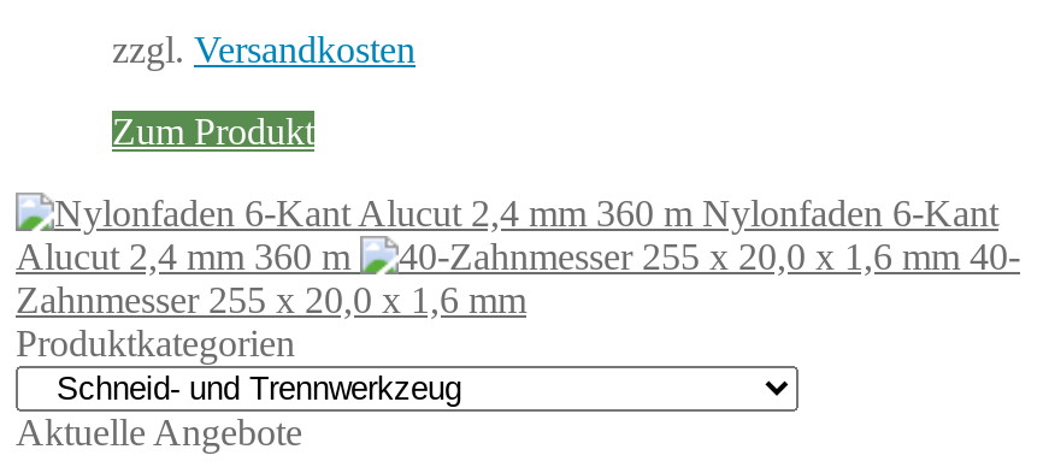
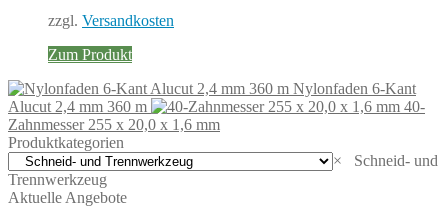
+ × Schneid- und
+ Trennwerkzeug
